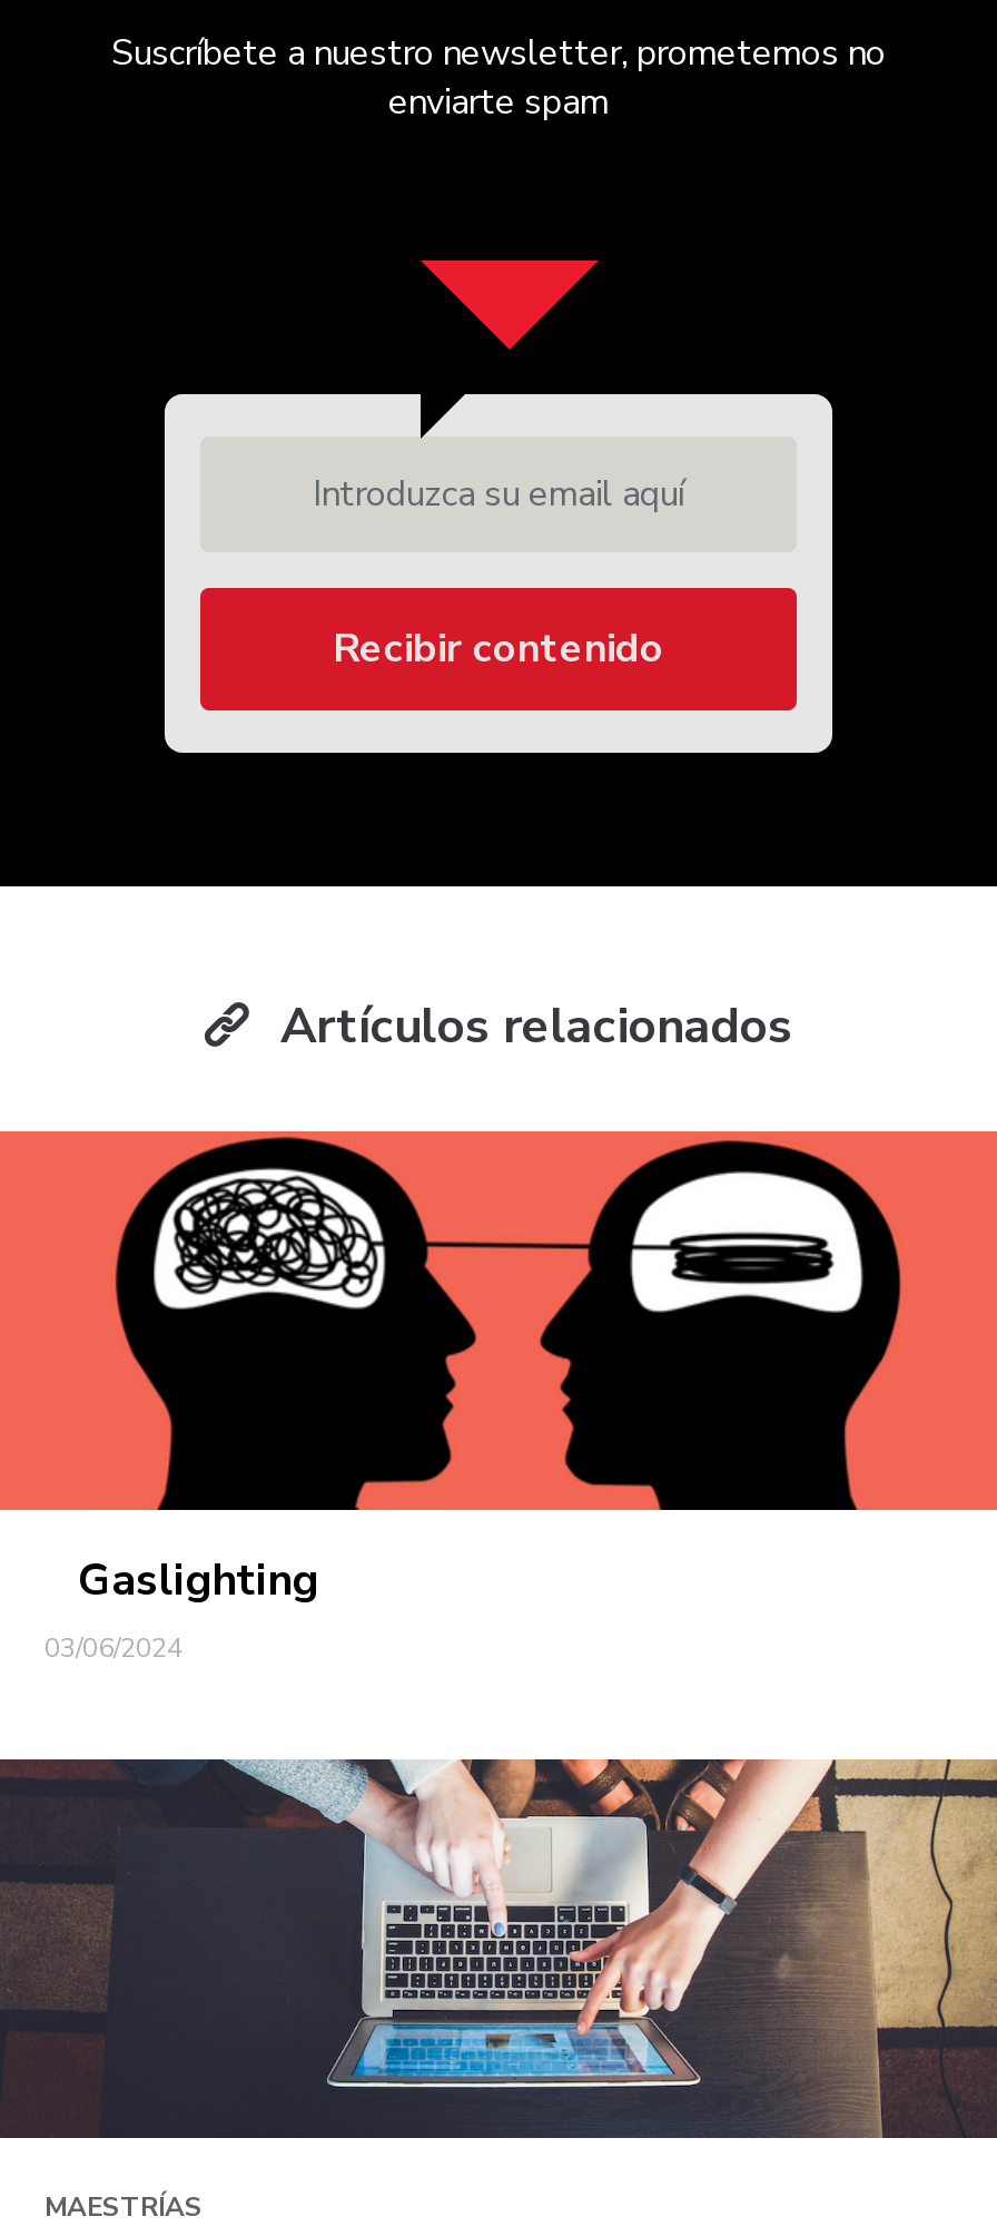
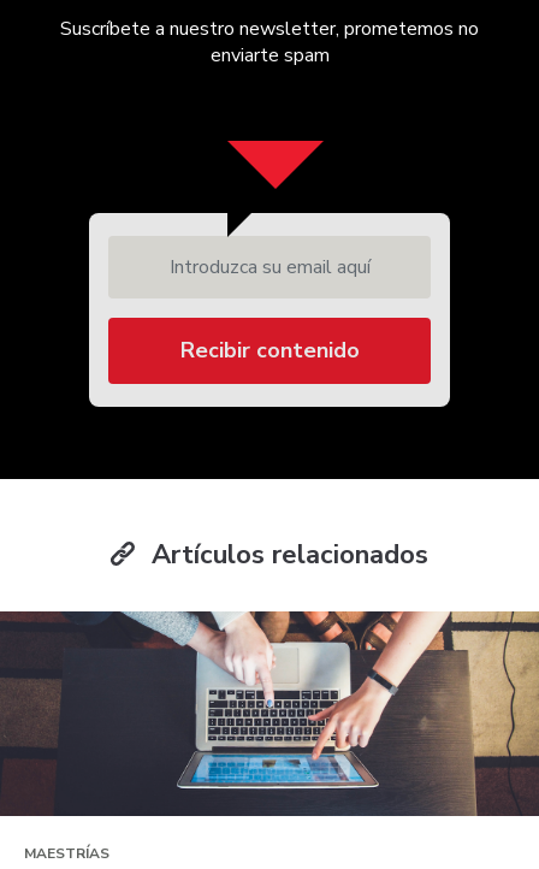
- [image]
- Gaslighting
- 03/06/2024
